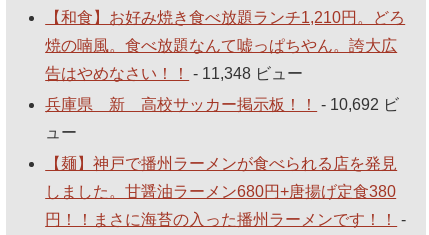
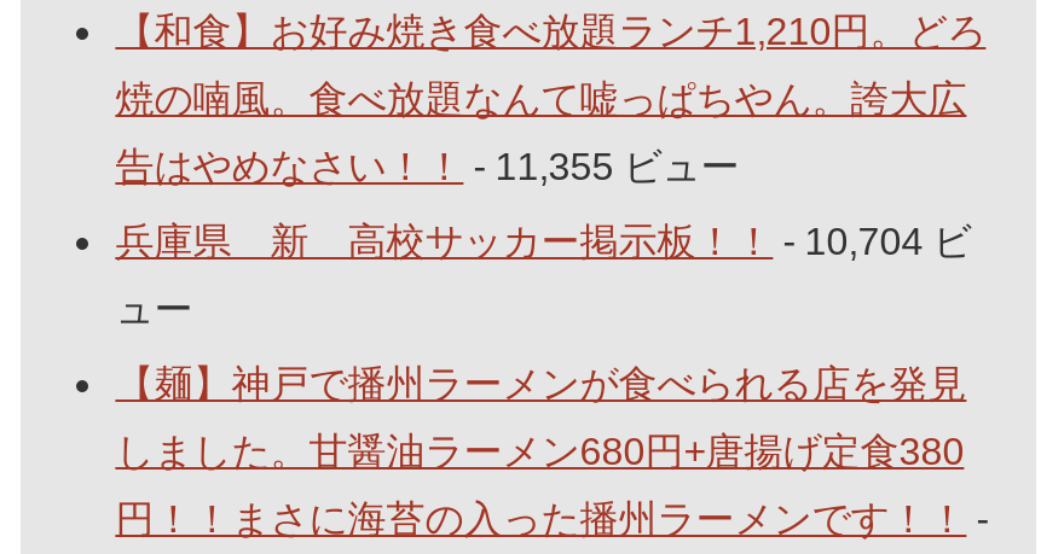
- 告はやめなさい！！- 11,348 ビュー
+ 告はやめなさい！！- 11,355 ビュー

- 兵庫県 新 高校サッカー掲示板！！- 10,692 ビ
+ 兵庫県 新 高校サッカー掲示板！！- 10,704 ビ
